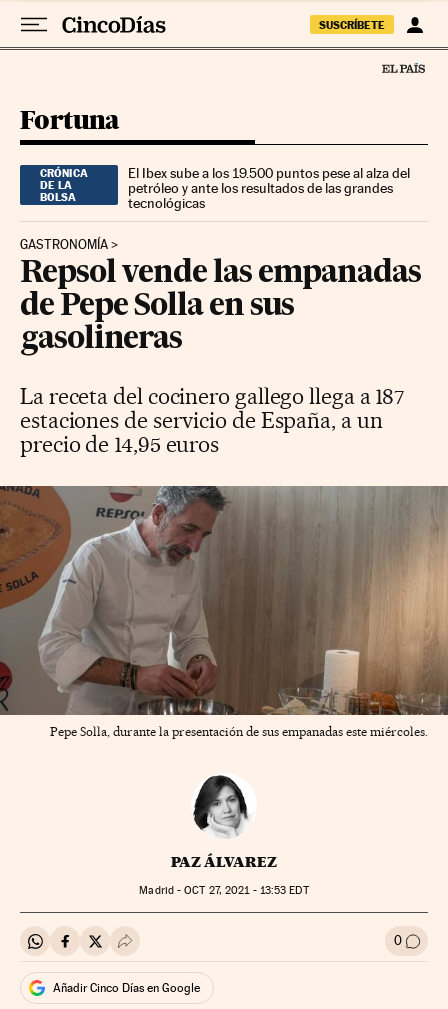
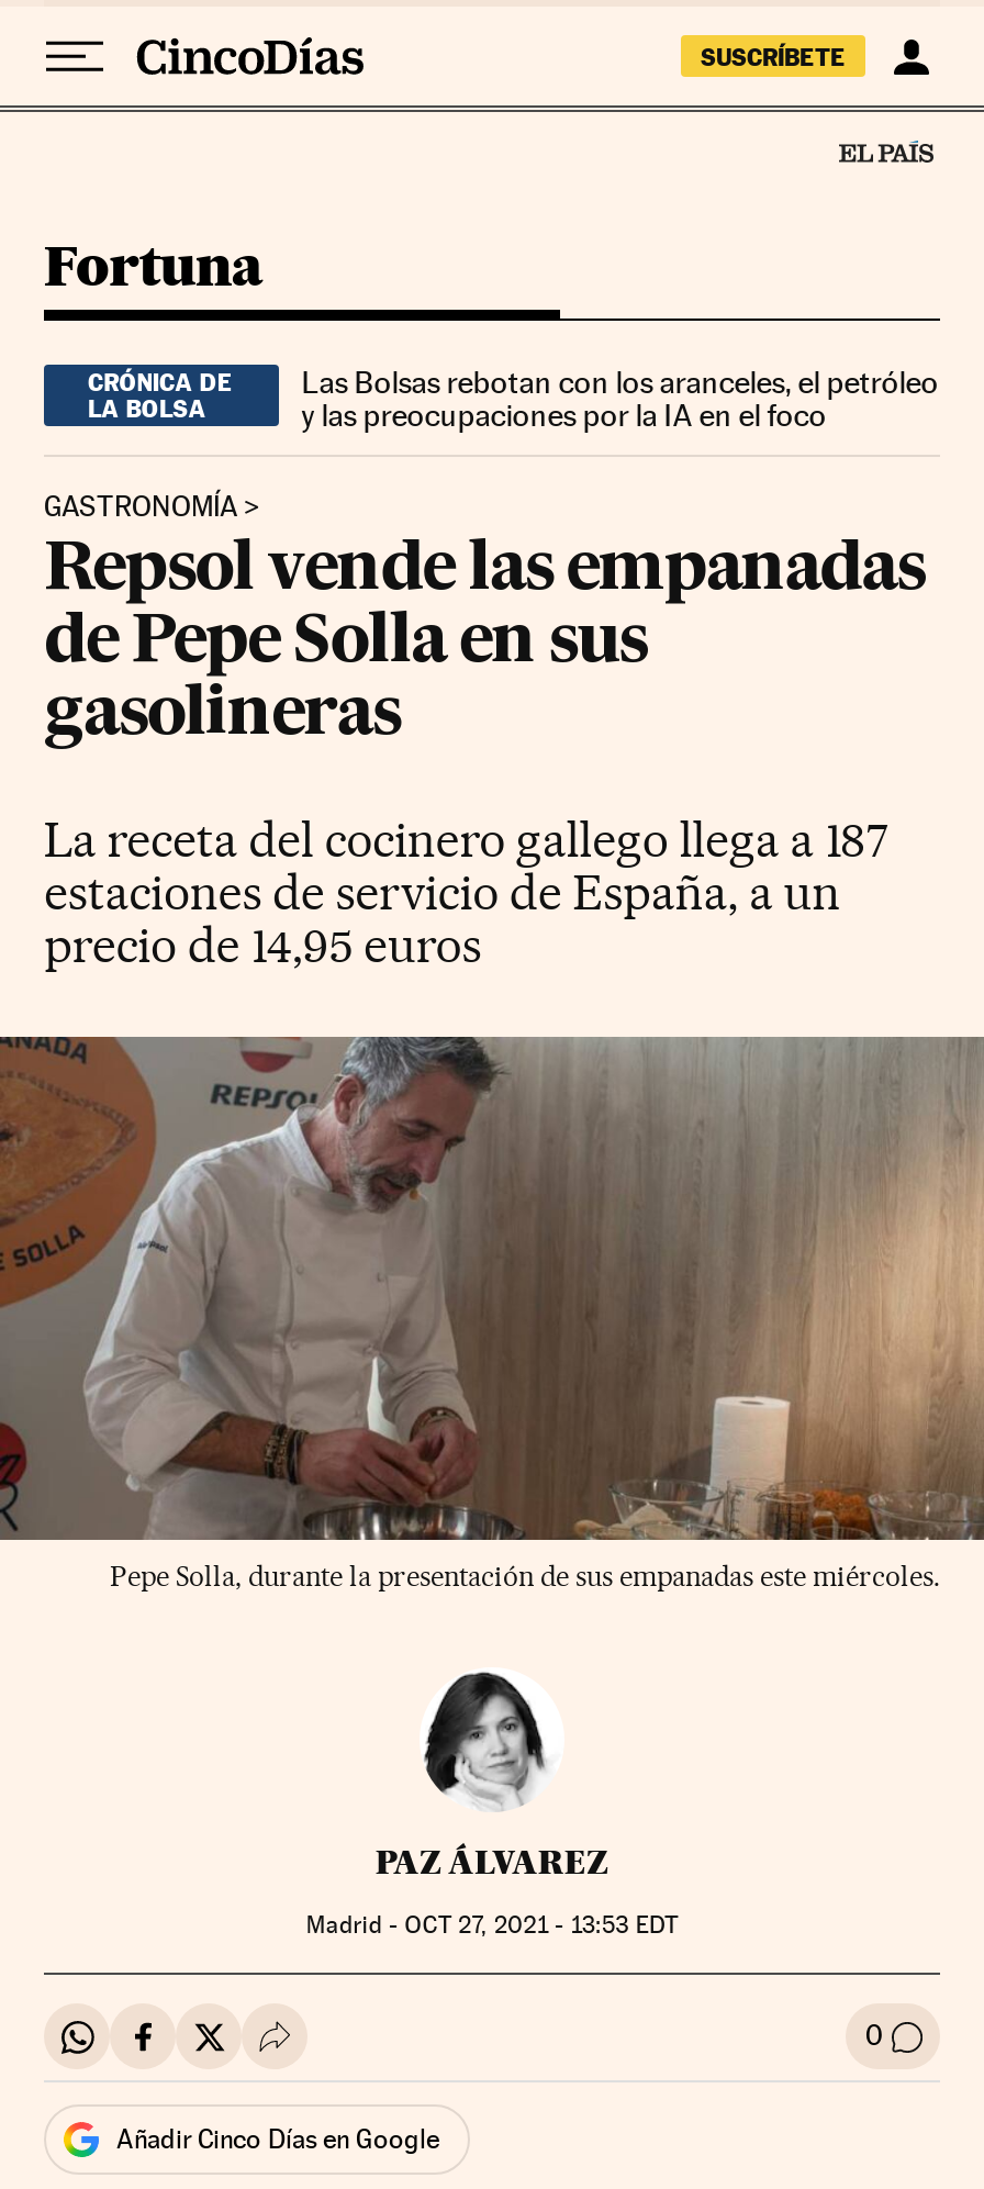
- El Ibex sube a los 19.500 puntos pese al alza del
- petróleo y ante los resultados de las grandes
- tecnológicas
+ Las Bolsas rebotan con los aranceles, el petróleo
+ y las preocupaciones por la IA en el foco
